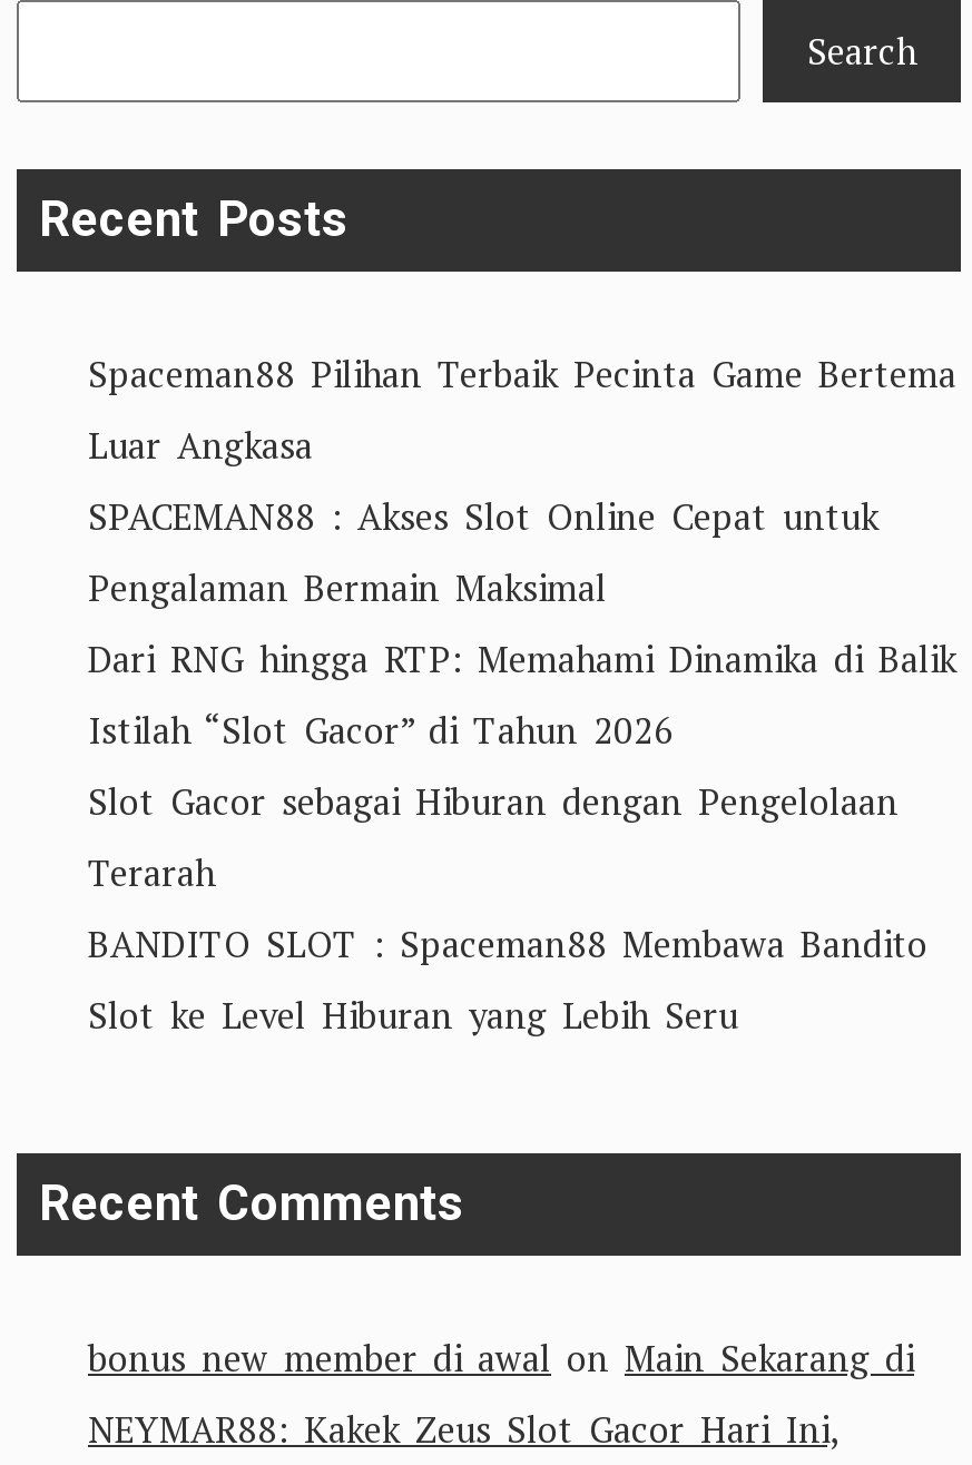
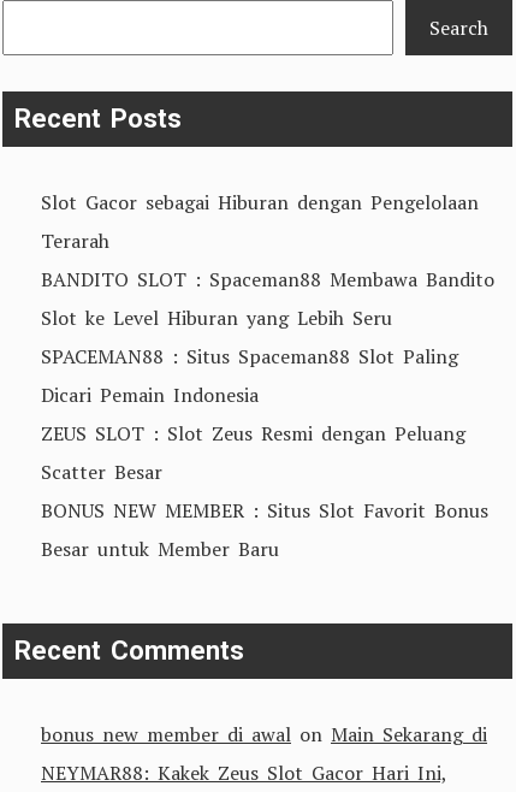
- Spaceman88 Pilihan Terbaik Pecinta Game Bertema
- Luar Angkasa
- SPACEMAN88 : Akses Slot Online Cepat untuk
- Pengalaman Bermain Maksimal
- Dari RNG hingga RTP: Memahami Dinamika di Balik
- Istilah “Slot Gacor” di Tahun 2026

moved up: Slot Gacor sebagai Hiburan dengan Pengelolaan | Terarah | BANDITO SLOT : Spaceman88 Membawa Bandito | Slot ke Level Hiburan yang Lebih Seru

+ SPACEMAN88 : Situs Spaceman88 Slot Paling
+ Dicari Pemain Indonesia
+ ZEUS SLOT : Slot Zeus Resmi dengan Peluang
+ Scatter Besar
+ BONUS NEW MEMBER : Situs Slot Favorit Bonus
+ Besar untuk Member Baru
